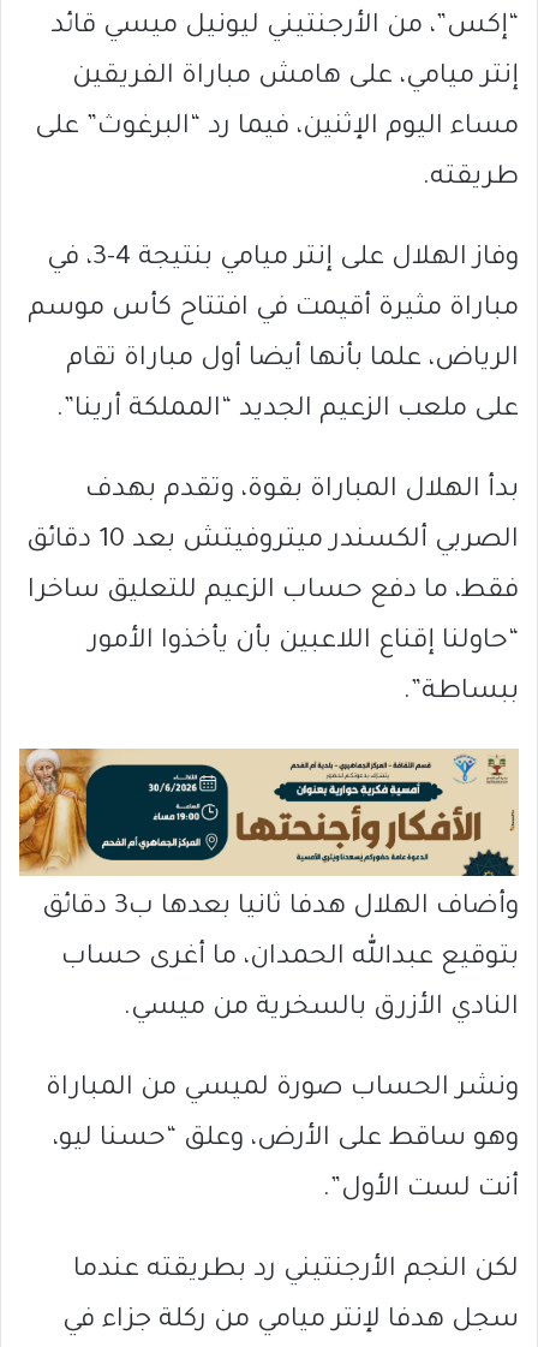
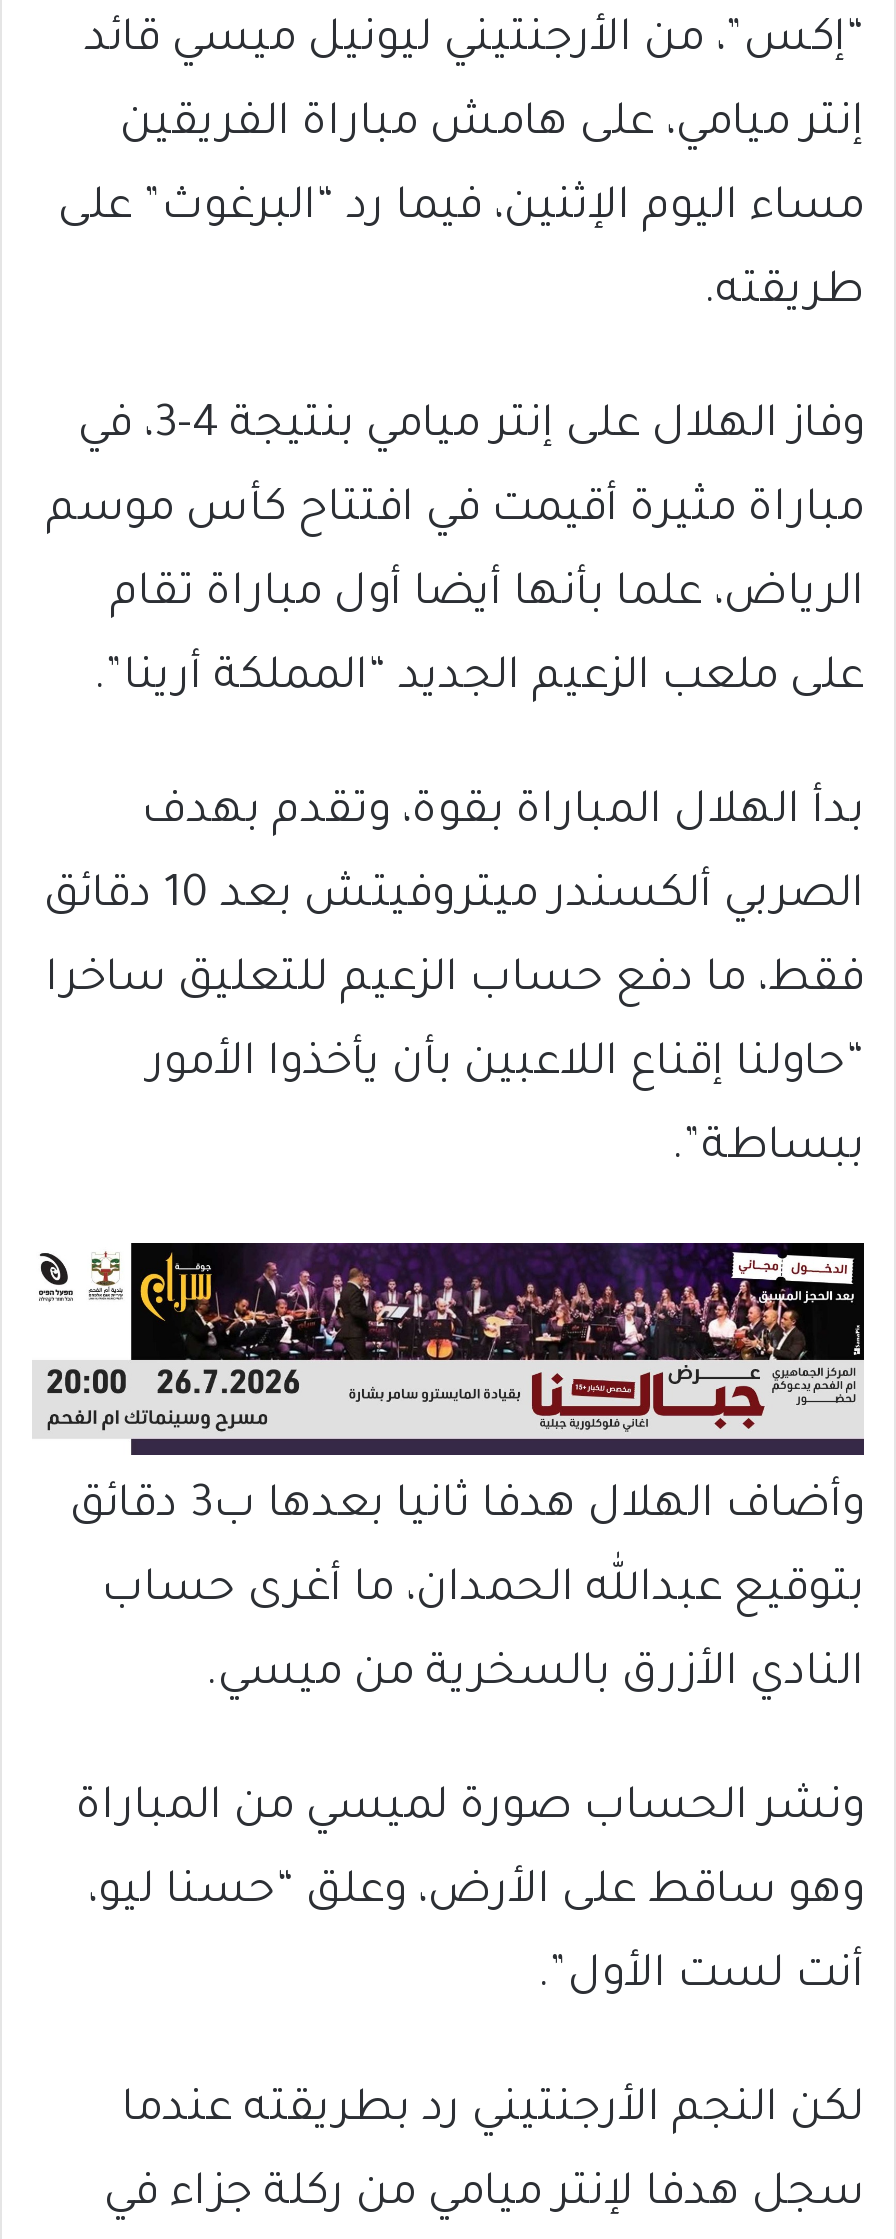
- [image]
+ [image]
